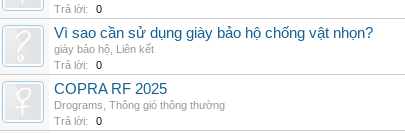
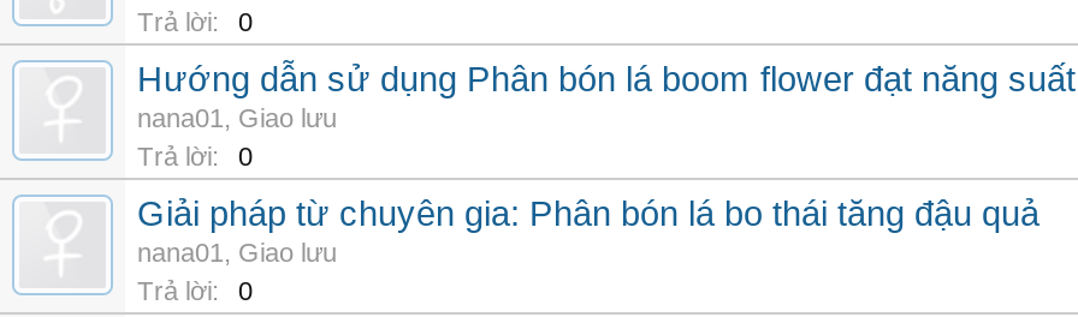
- Vì sao cần sử dụng giày bảo hộ chống vật nhọn?
- giày bảo hộ, Liên kết
+ Hướng dẫn sử dụng Phân bón lá boom flower đạt năng suất
+ nana01, Giao lưu

- COPRA RF 2025
- Drograms, Thông gió thông thường
+ Giải pháp từ chuyên gia: Phân bón lá bo thái tăng đậu quả
+ nana01, Giao lưu
